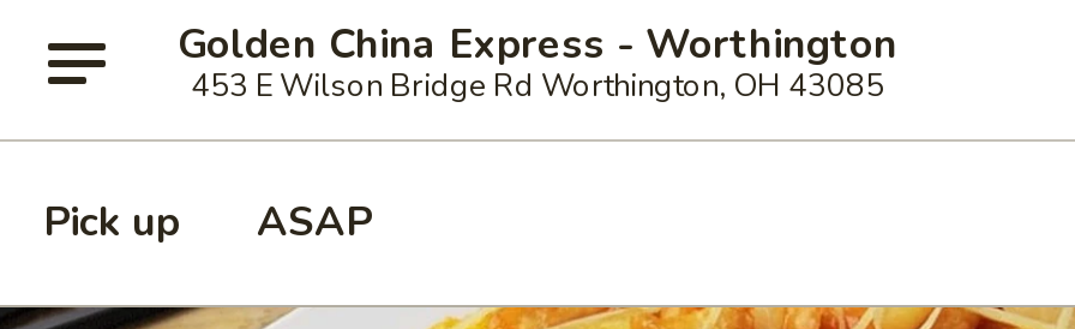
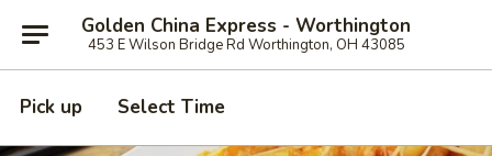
- ASAP
+ Select Time
